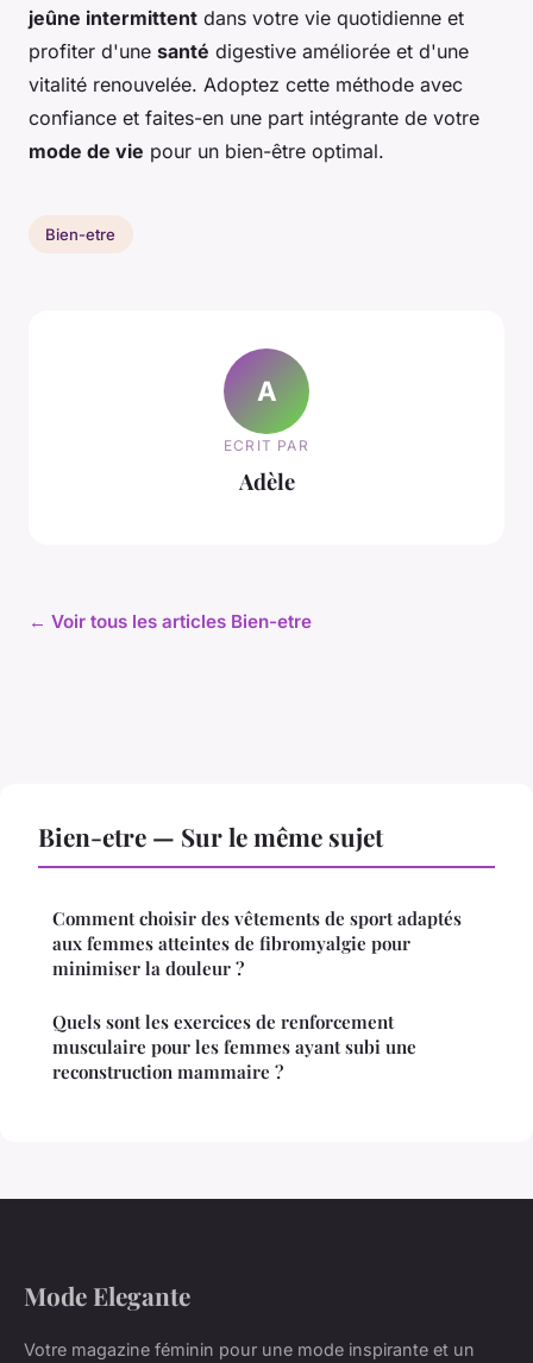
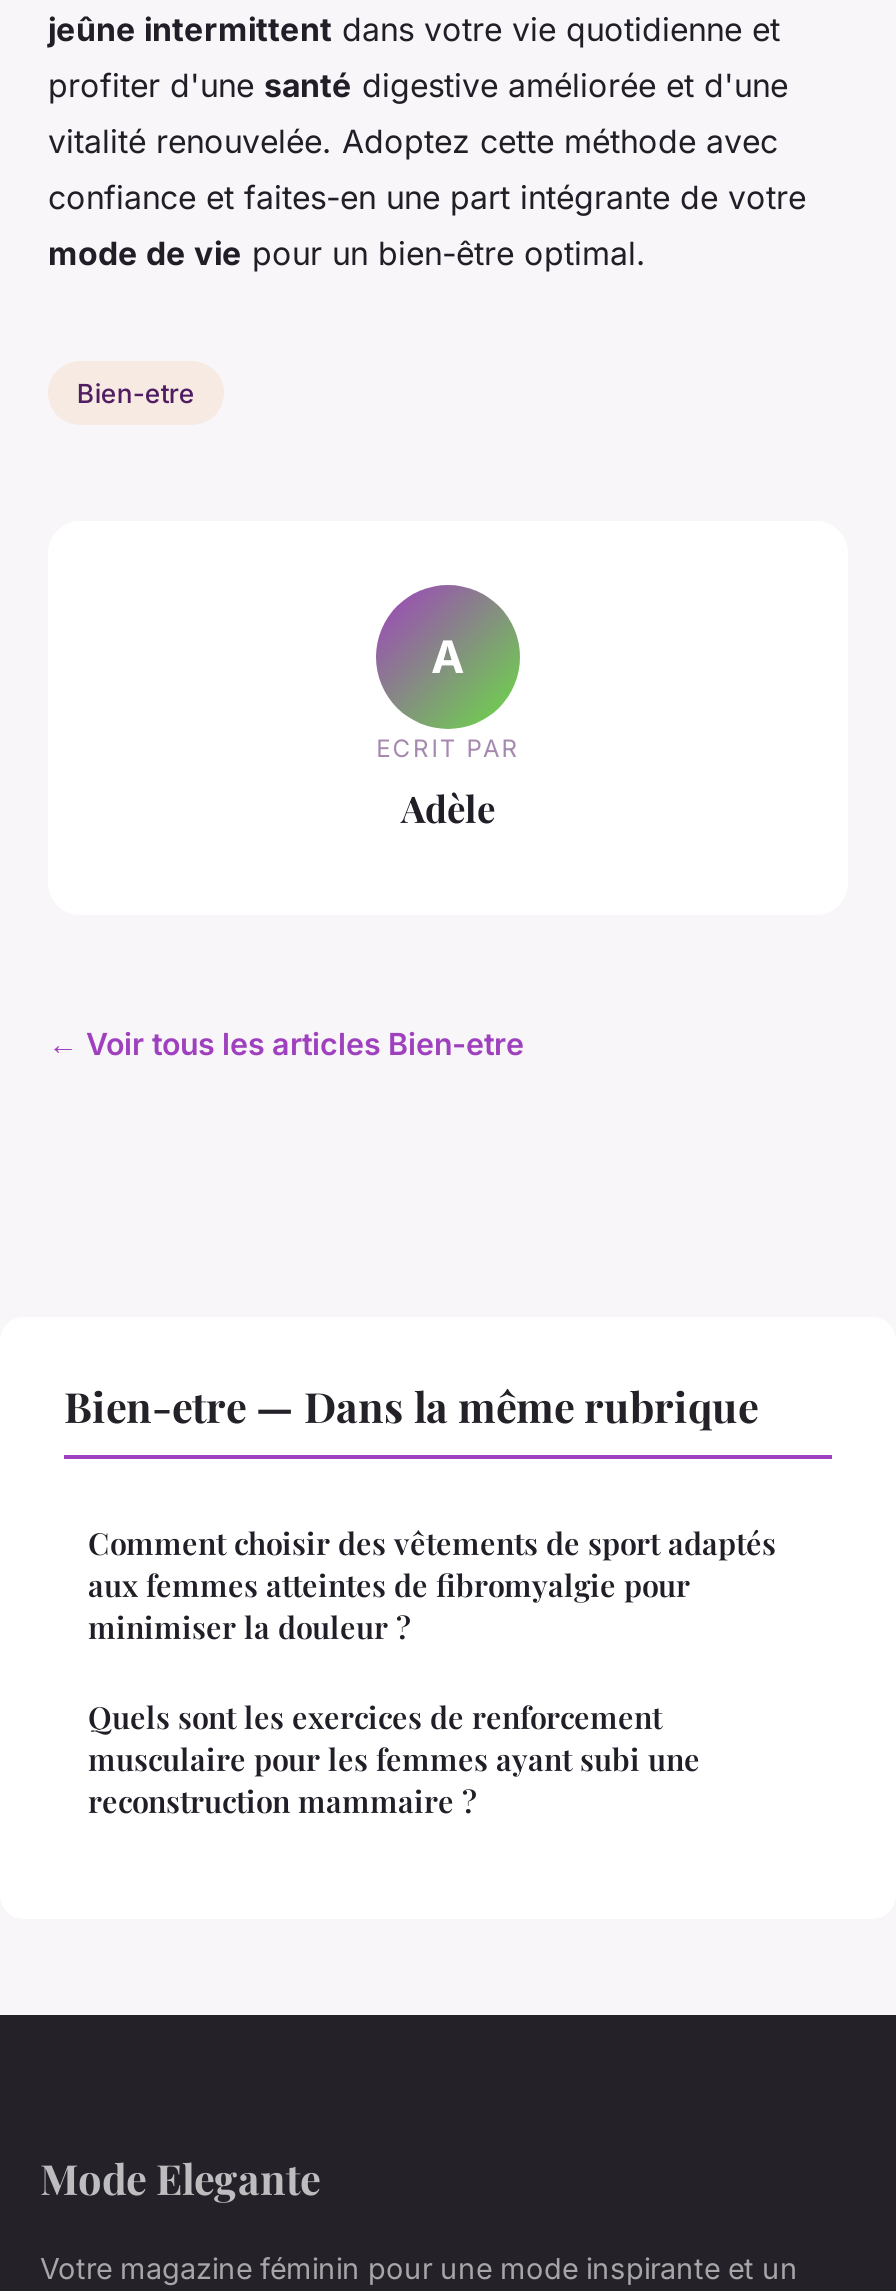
- Bien-etre — Sur le même sujet
+ Bien-etre — Dans la même rubrique
